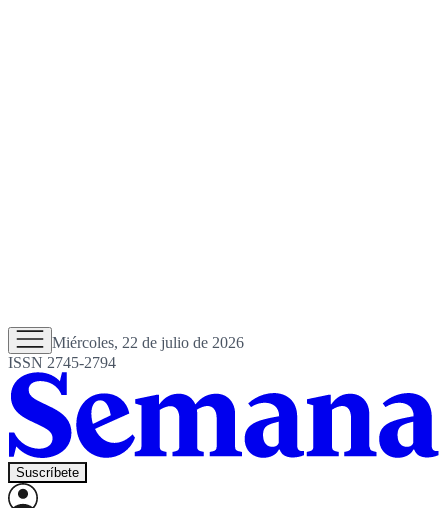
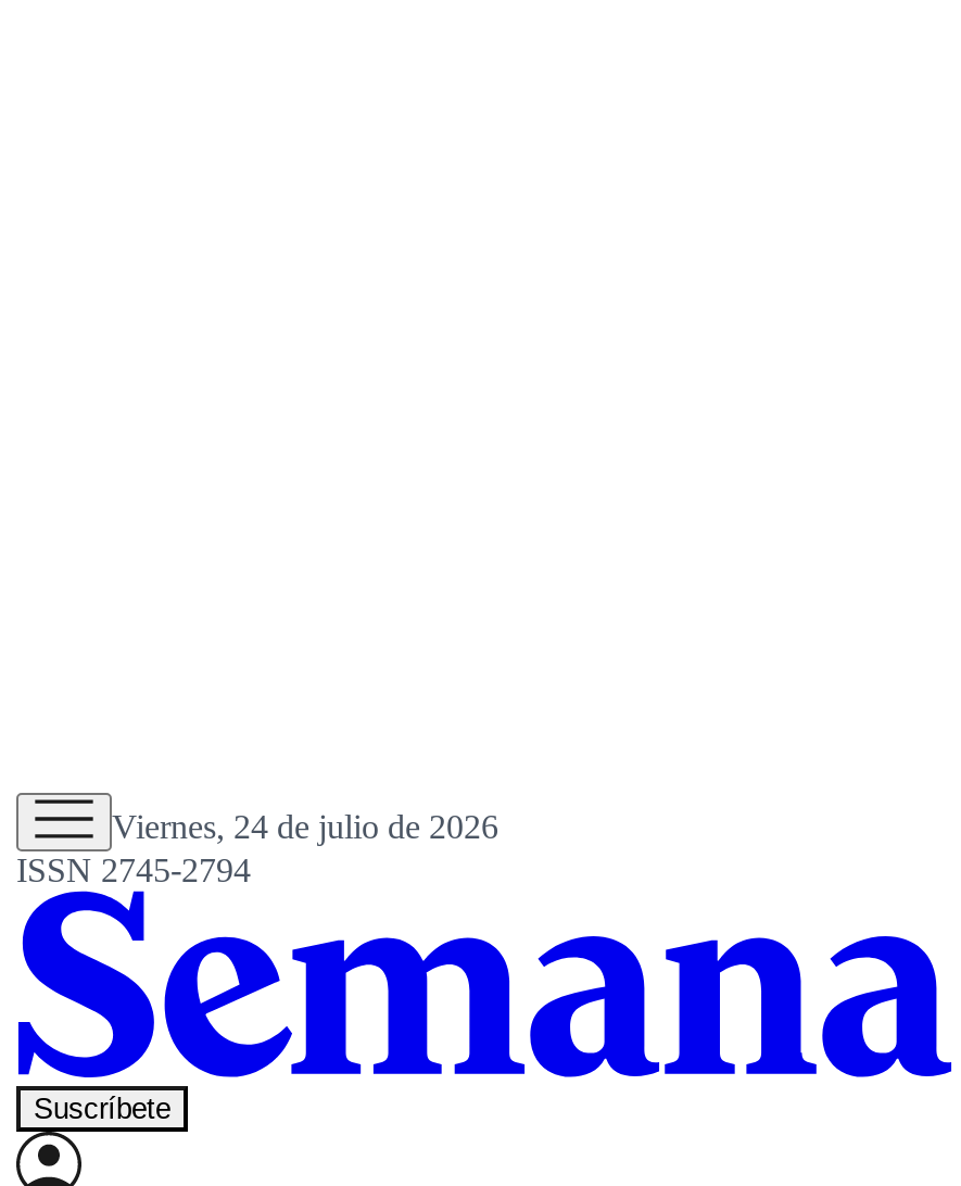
- Miércoles, 22 de julio de 2026
+ Viernes, 24 de julio de 2026
